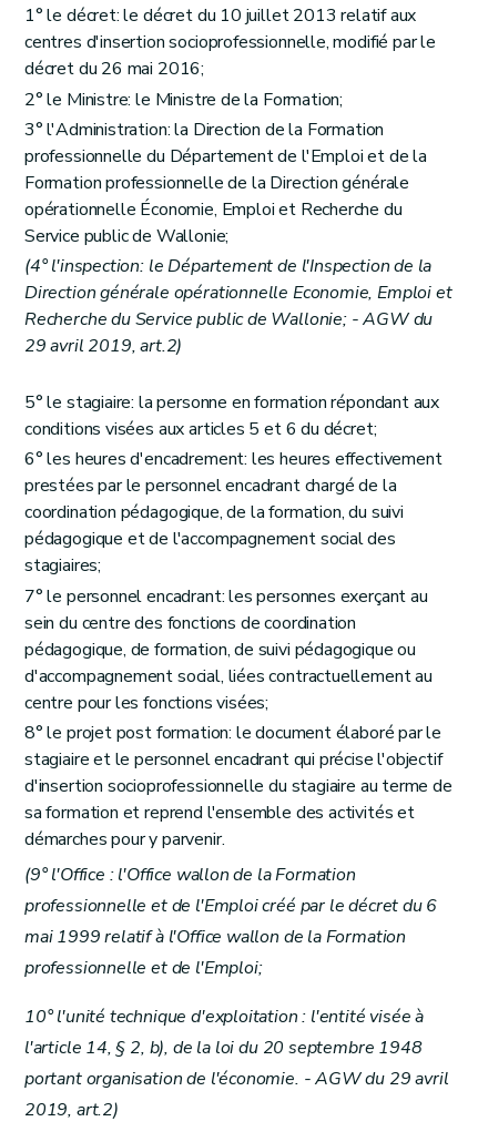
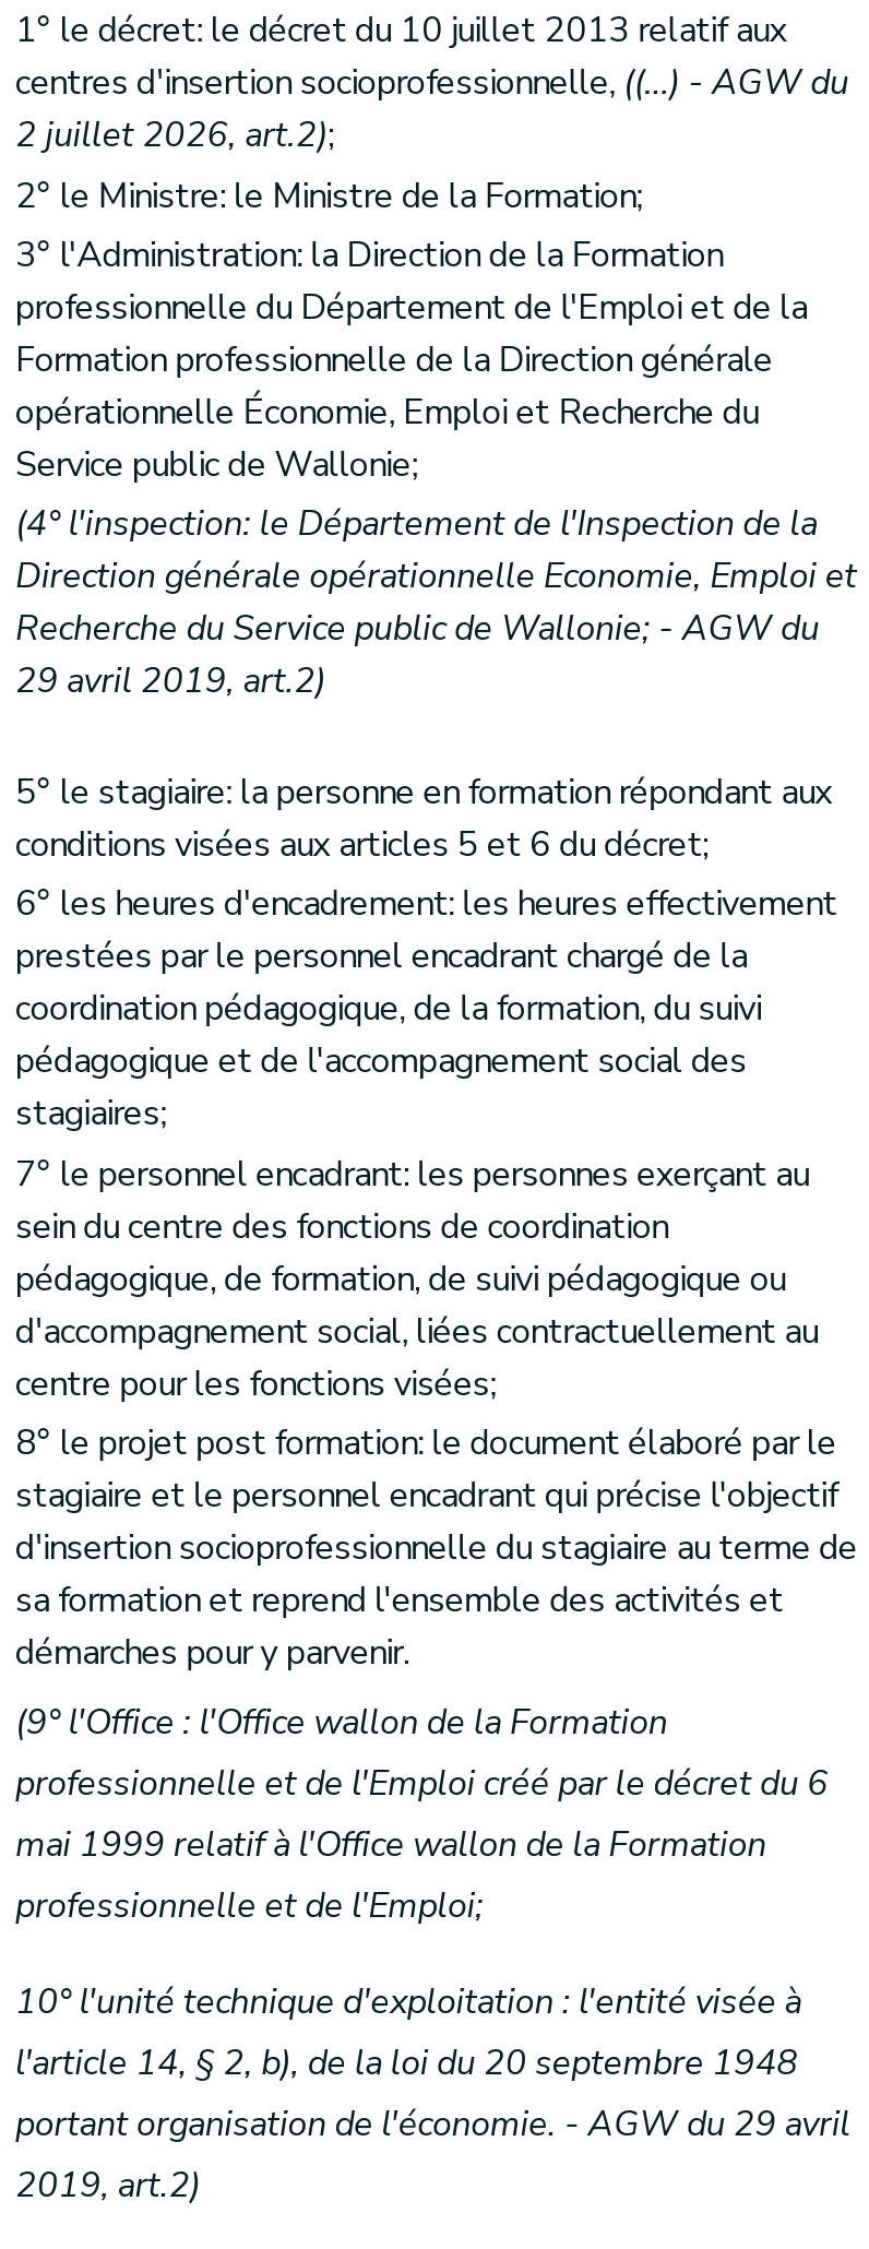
- centres d'insertion socioprofessionnelle, modifié par le
- décret du 26 mai 2016;
+ centres d'insertion socioprofessionnelle, ((...) - AGW du
+ 2 juillet 2026, art.2);
